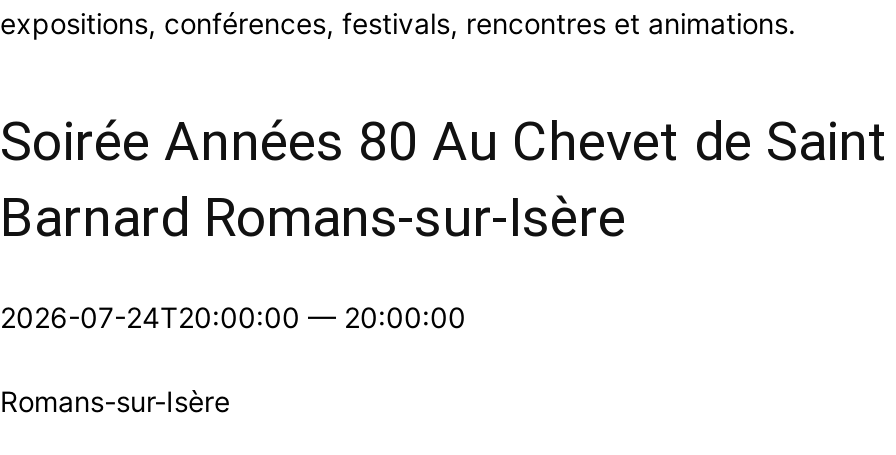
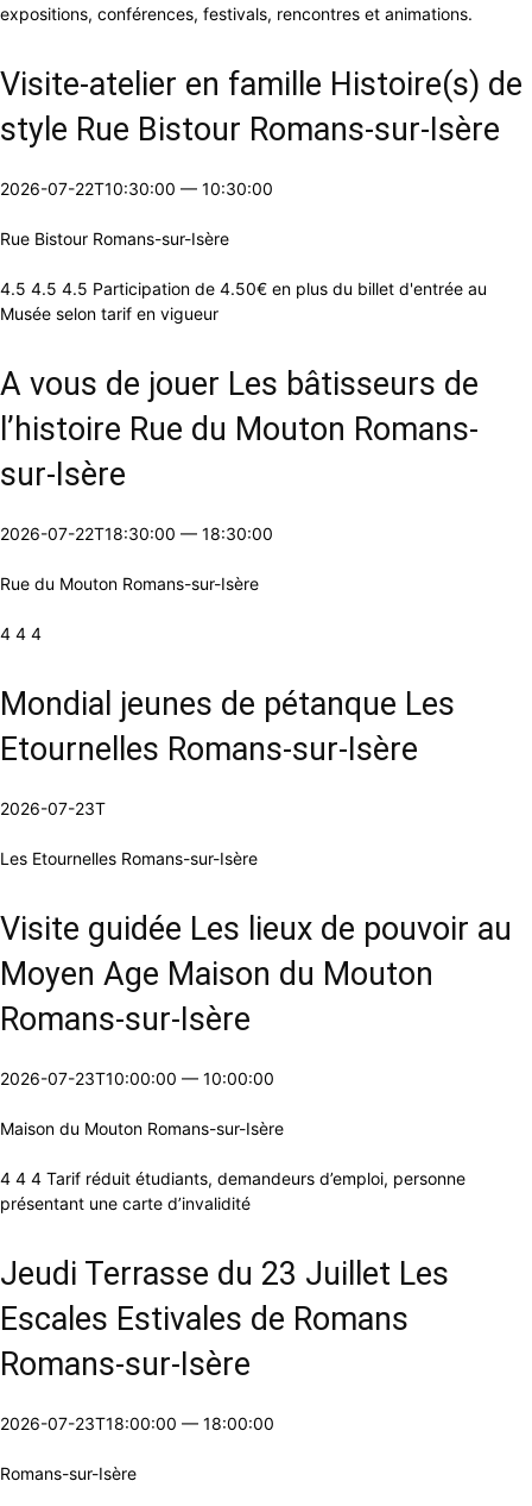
- Soirée Années 80 Au Chevet de Saint
- Barnard Romans-sur-Isère
- 2026-07-24T20:00:00 — 20:00:00
+ Visite-atelier en famille Histoire(s) de
+ style Rue Bistour Romans-sur-Isère
+ 2026-07-22T10:30:00 — 10:30:00
+ Rue Bistour Romans-sur-Isère
+ 4.5 4.5 4.5 Participation de 4.50€ en plus du billet d'entrée au
+ Musée selon tarif en vigueur
+ A vous de jouer Les bâtisseurs de
+ l’histoire Rue du Mouton Romans-
+ sur-Isère
+ 2026-07-22T18:30:00 — 18:30:00
+ Rue du Mouton Romans-sur-Isère
+ 4 4 4
+ Mondial jeunes de pétanque Les
+ Etournelles Romans-sur-Isère
+ 2026-07-23T
+ Les Etournelles Romans-sur-Isère
+ Visite guidée Les lieux de pouvoir au
+ Moyen Age Maison du Mouton
+ Romans-sur-Isère
+ 2026-07-23T10:00:00 — 10:00:00
+ Maison du Mouton Romans-sur-Isère
+ 4 4 4 Tarif réduit étudiants, demandeurs d’emploi, personne
+ présentant une carte d’invalidité
+ Jeudi Terrasse du 23 Juillet Les
+ Escales Estivales de Romans
+ Romans-sur-Isère
+ 2026-07-23T18:00:00 — 18:00:00
